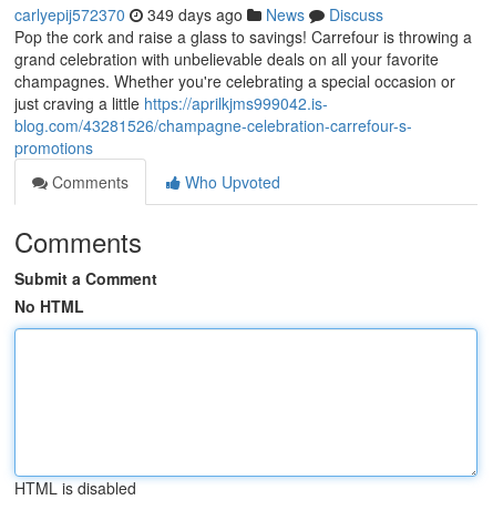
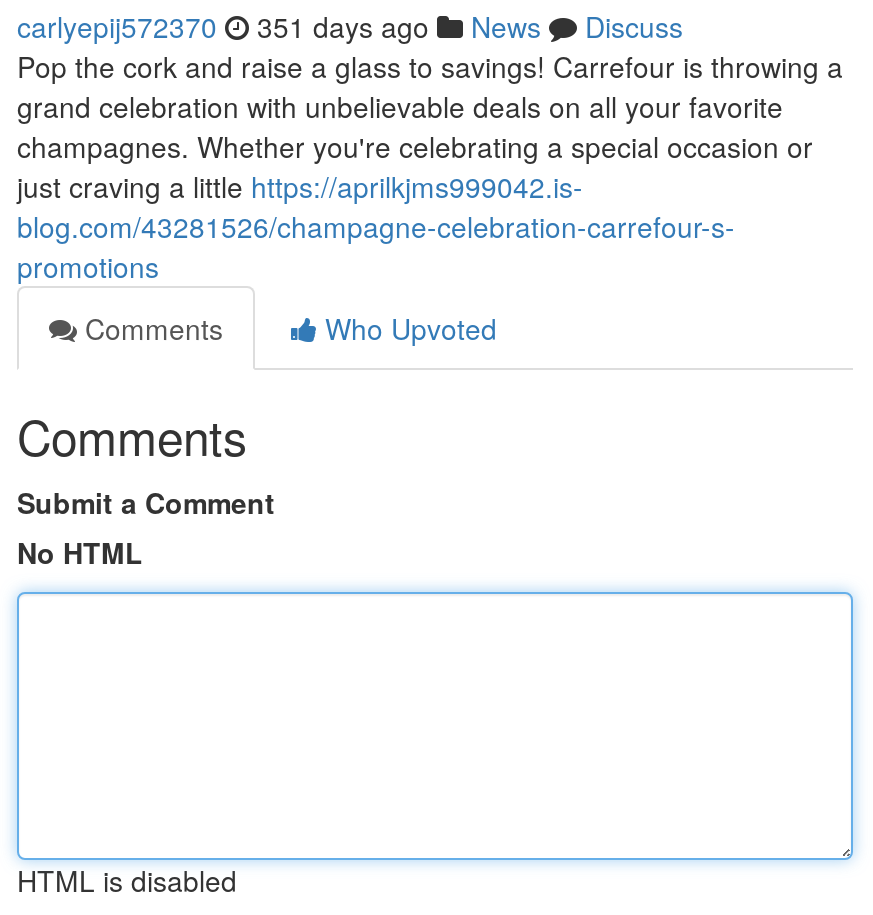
- carlyepij572370 349 days ago News Discuss
+ carlyepij572370 351 days ago News Discuss
